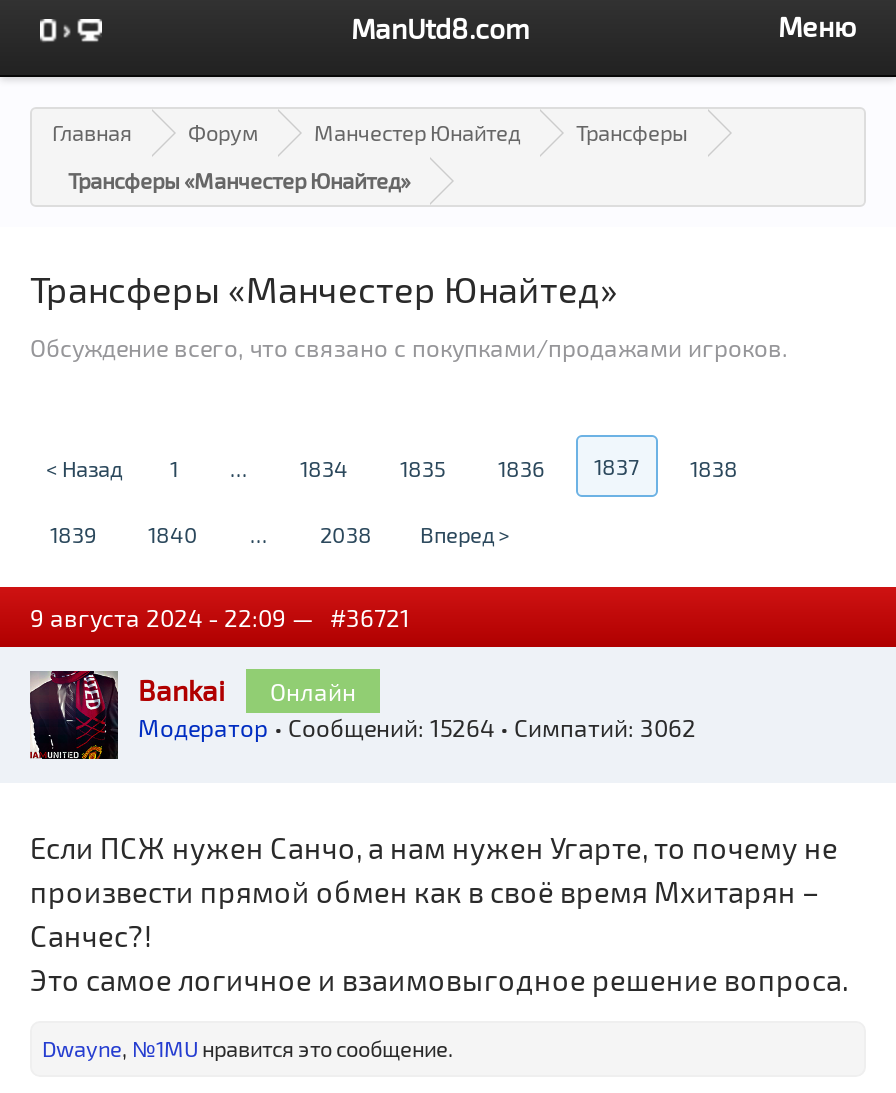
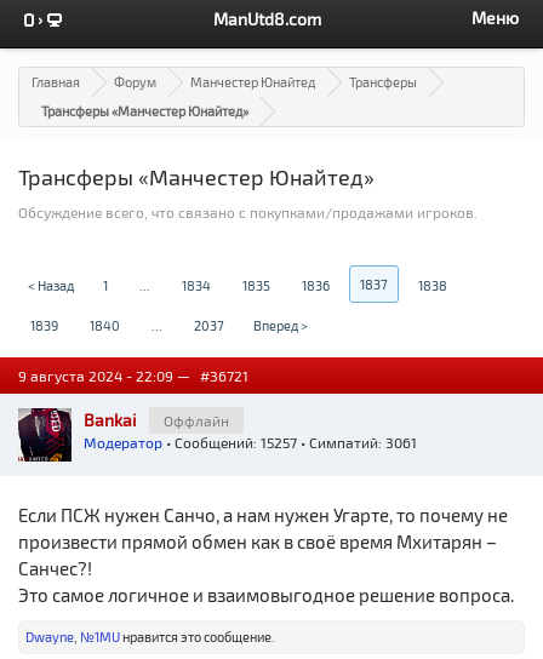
- 2038
+ 2037

- Онлайн
- Модератор • Сообщений: 15264 • Симпатий: 3062
+ Оффлайн
+ Модератор • Сообщений: 15257 • Симпатий: 3061
